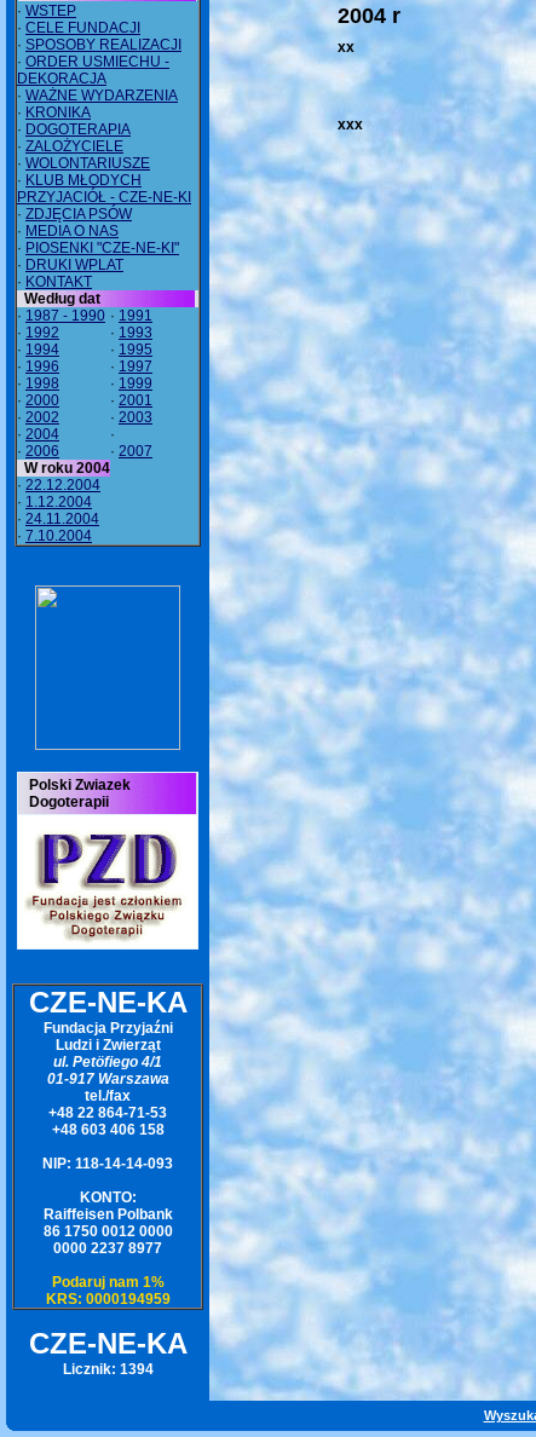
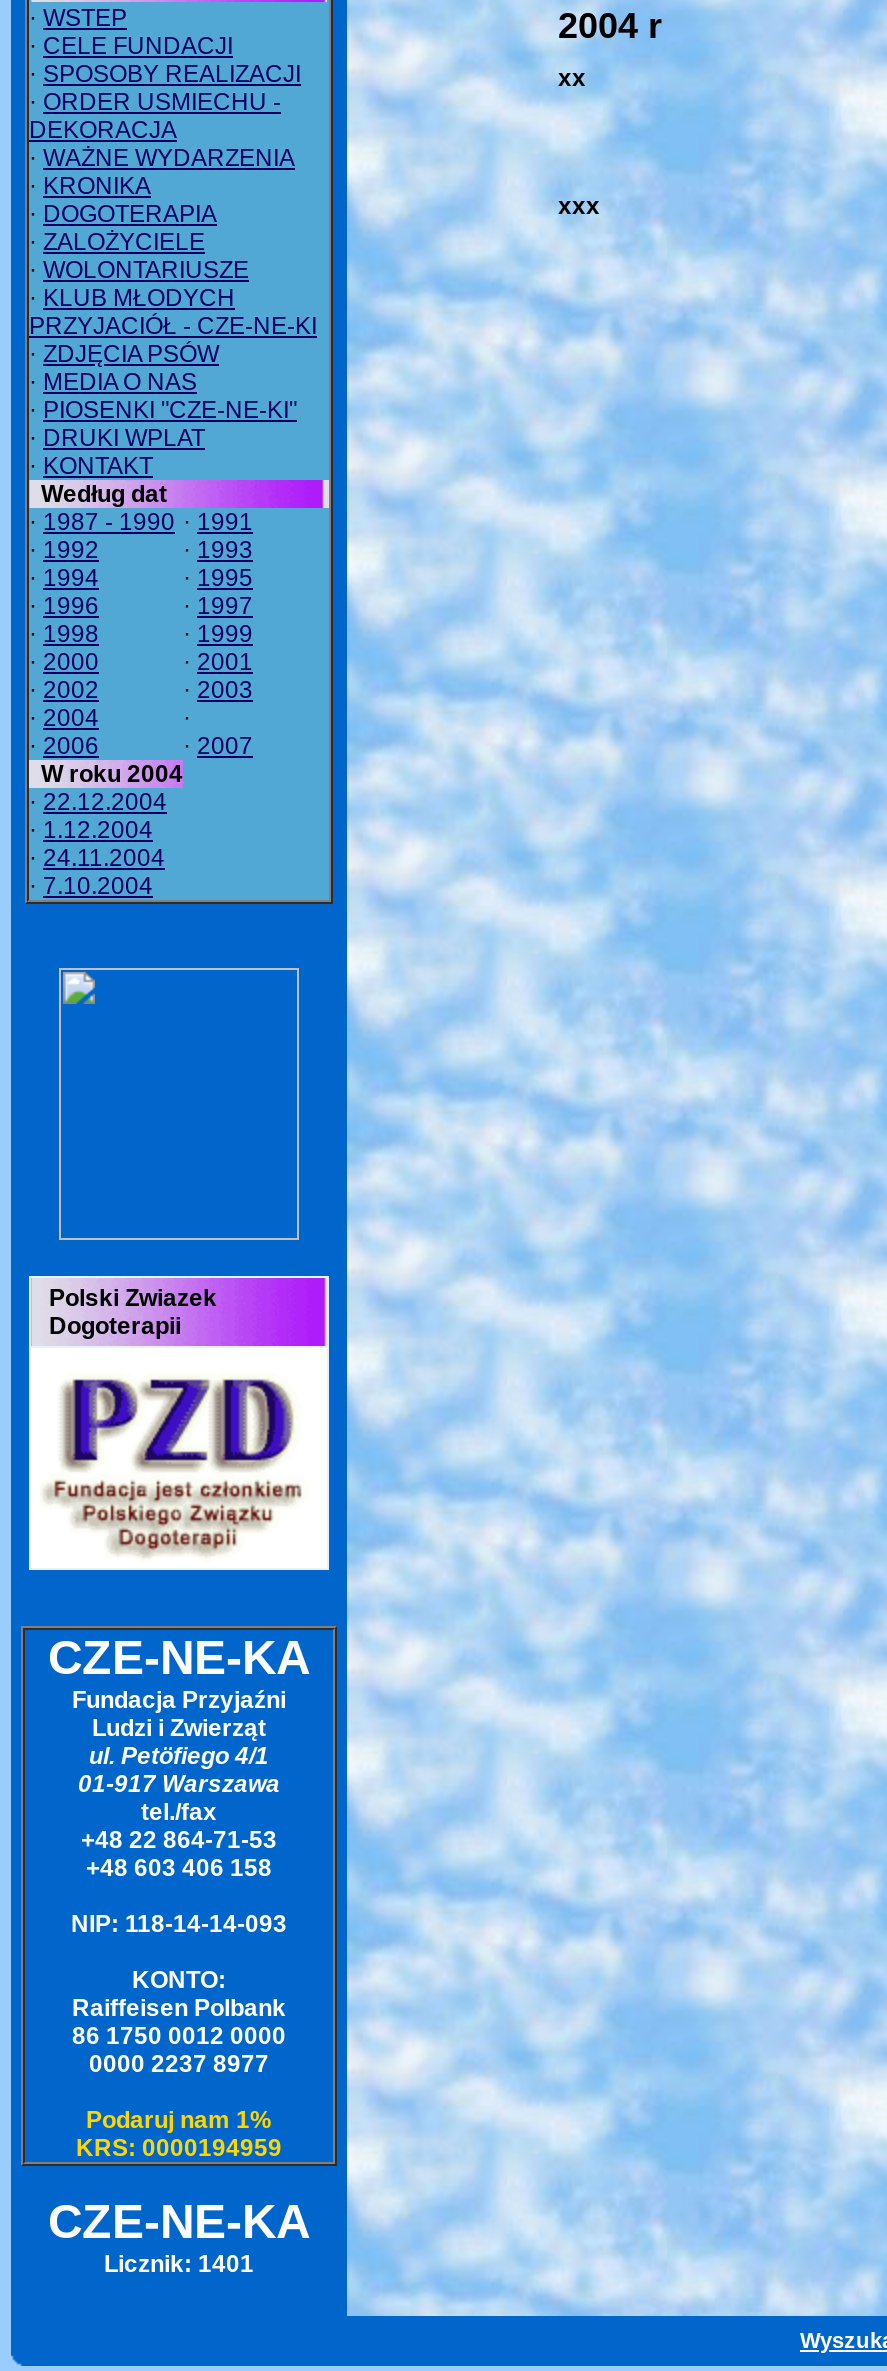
- Licznik: 1394
+ Licznik: 1401
